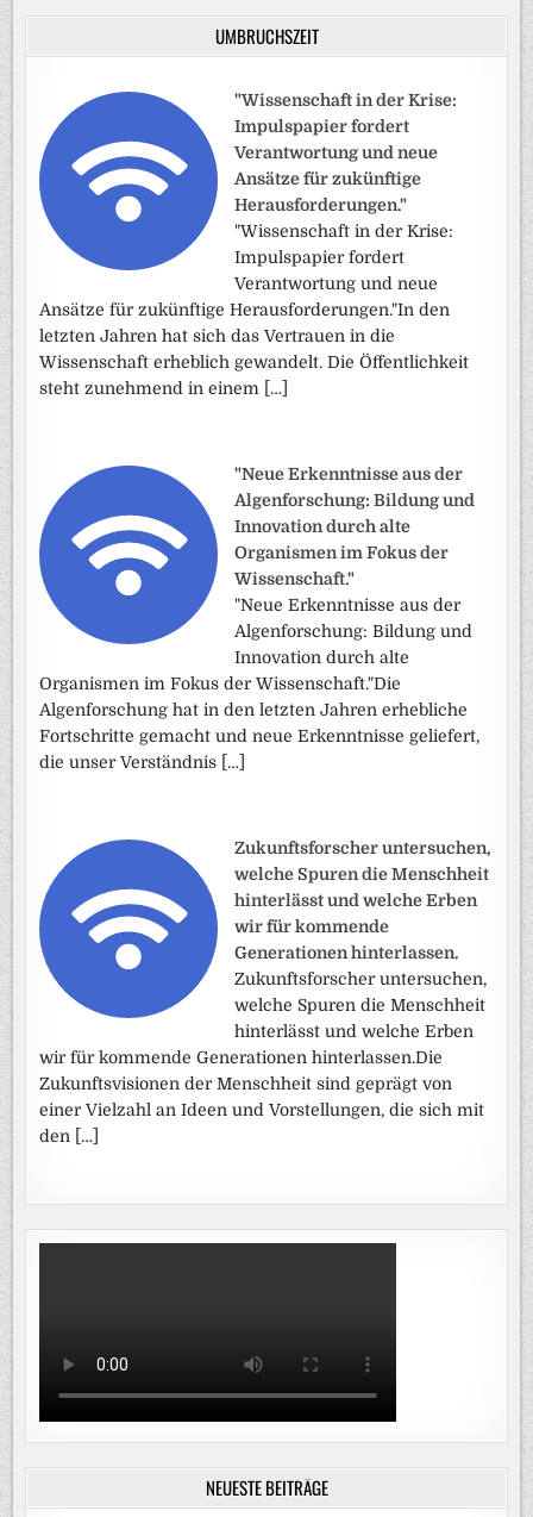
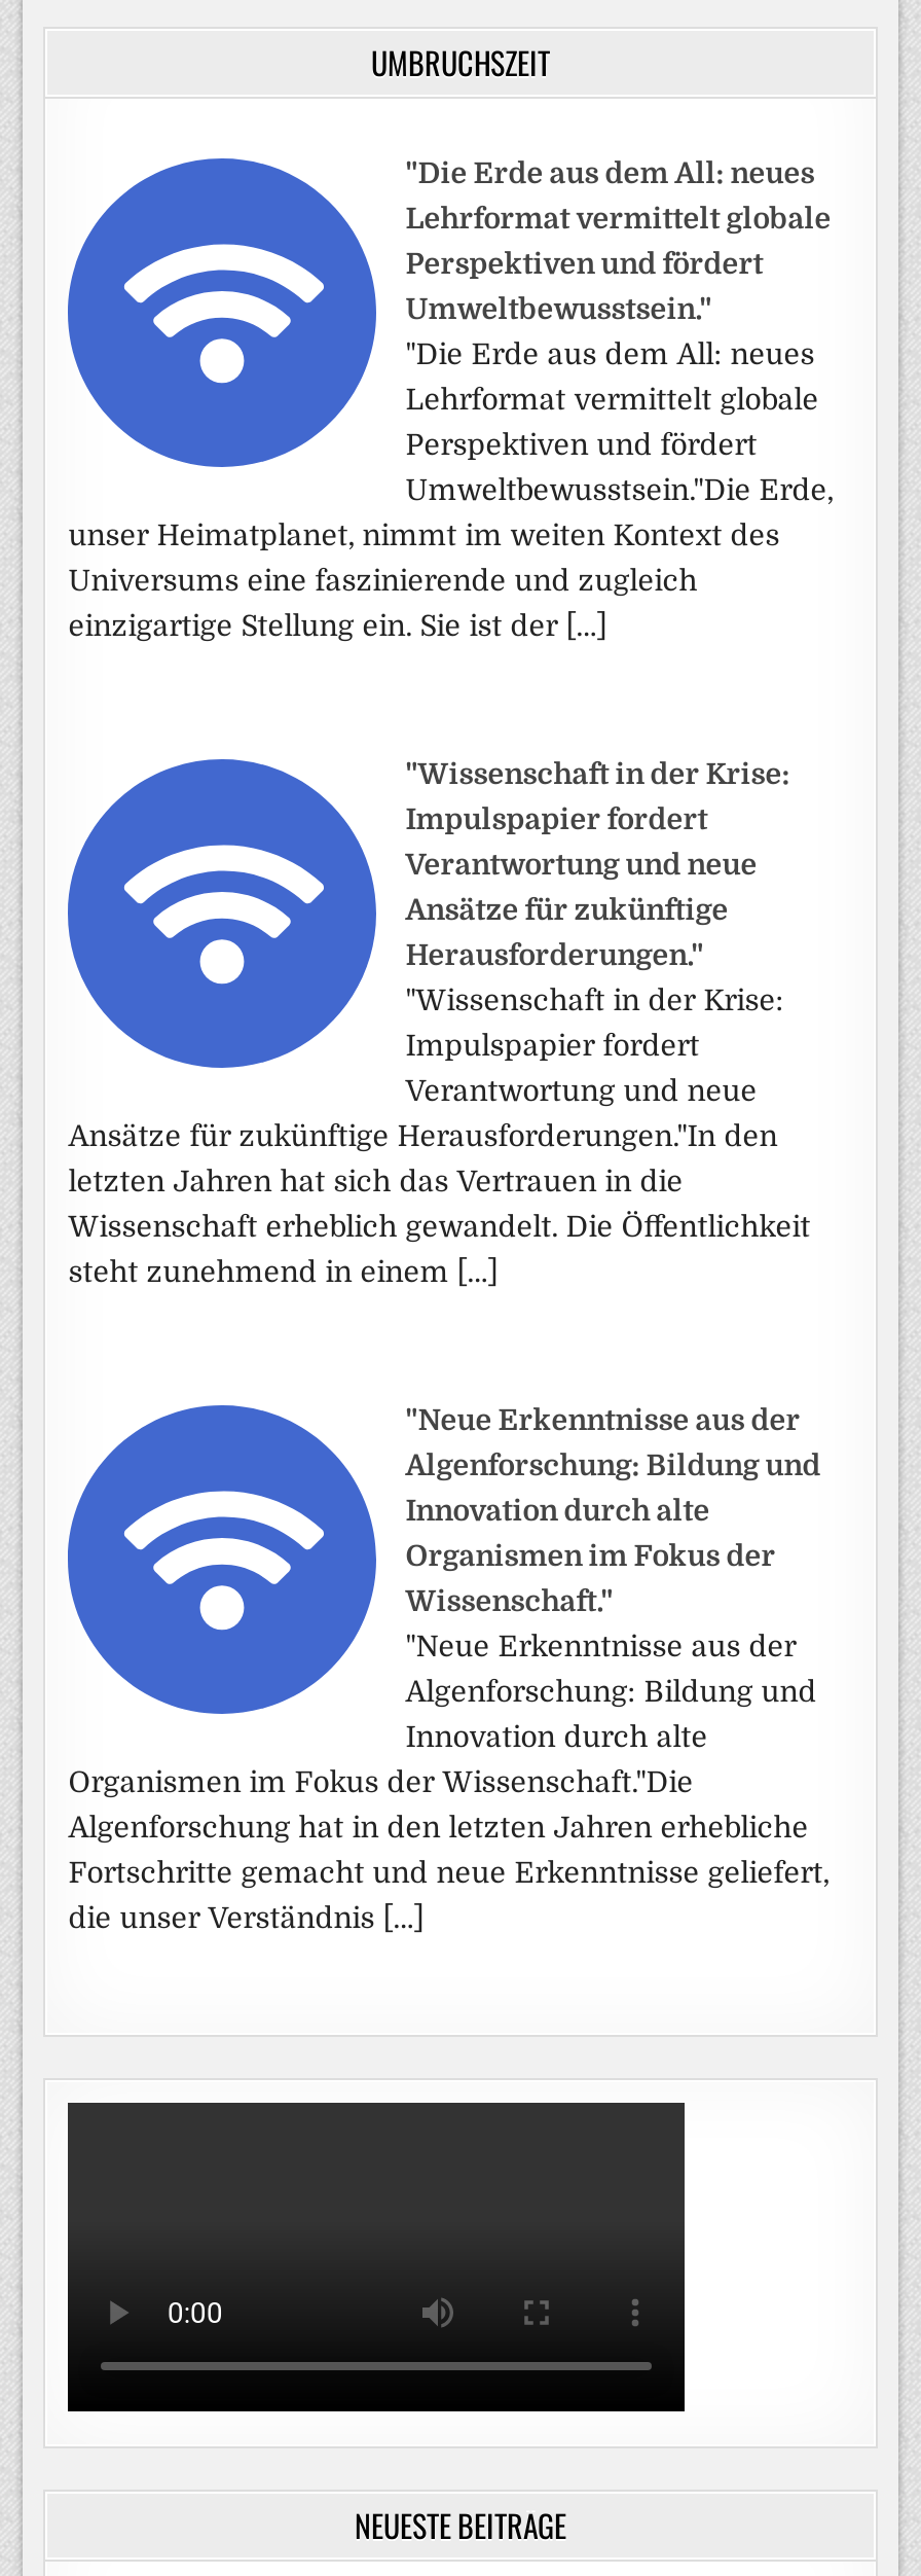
+ "Die Erde aus dem All: neues
+ Lehrformat vermittelt globale
+ Perspektiven und fördert
+ Umweltbewusstsein."
+ "Die Erde aus dem All: neues
+ Lehrformat vermittelt globale
+ Perspektiven und fördert
+ Umweltbewusstsein."Die Erde,
+ unser Heimatplanet, nimmt im weiten Kontext des
+ Universums eine faszinierende und zugleich
+ einzigartige Stellung ein. Sie ist der […]

moved down: "Wissenschaft in der Krise: | Impulspapier fordert | Verantwortung und neue | ... | Fortschritte gemacht und neue Erkenntnisse geliefert, | die unser Verständnis […]

- Zukunftsforscher untersuchen,
- welche Spuren die Menschheit
- hinterlässt und welche Erben
- wir für kommende
- Generationen hinterlassen.
- Zukunftsforscher untersuchen,
- welche Spuren die Menschheit
- hinterlässt und welche Erben
- wir für kommende Generationen hinterlassen.Die
- Zukunftsvisionen der Menschheit sind geprägt von
- einer Vielzahl an Ideen und Vorstellungen, die sich mit
- den […]
